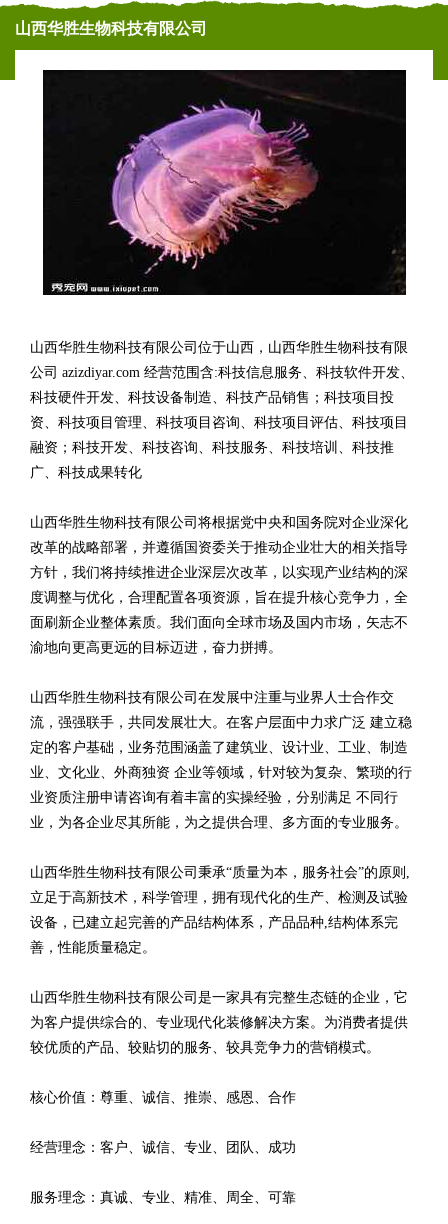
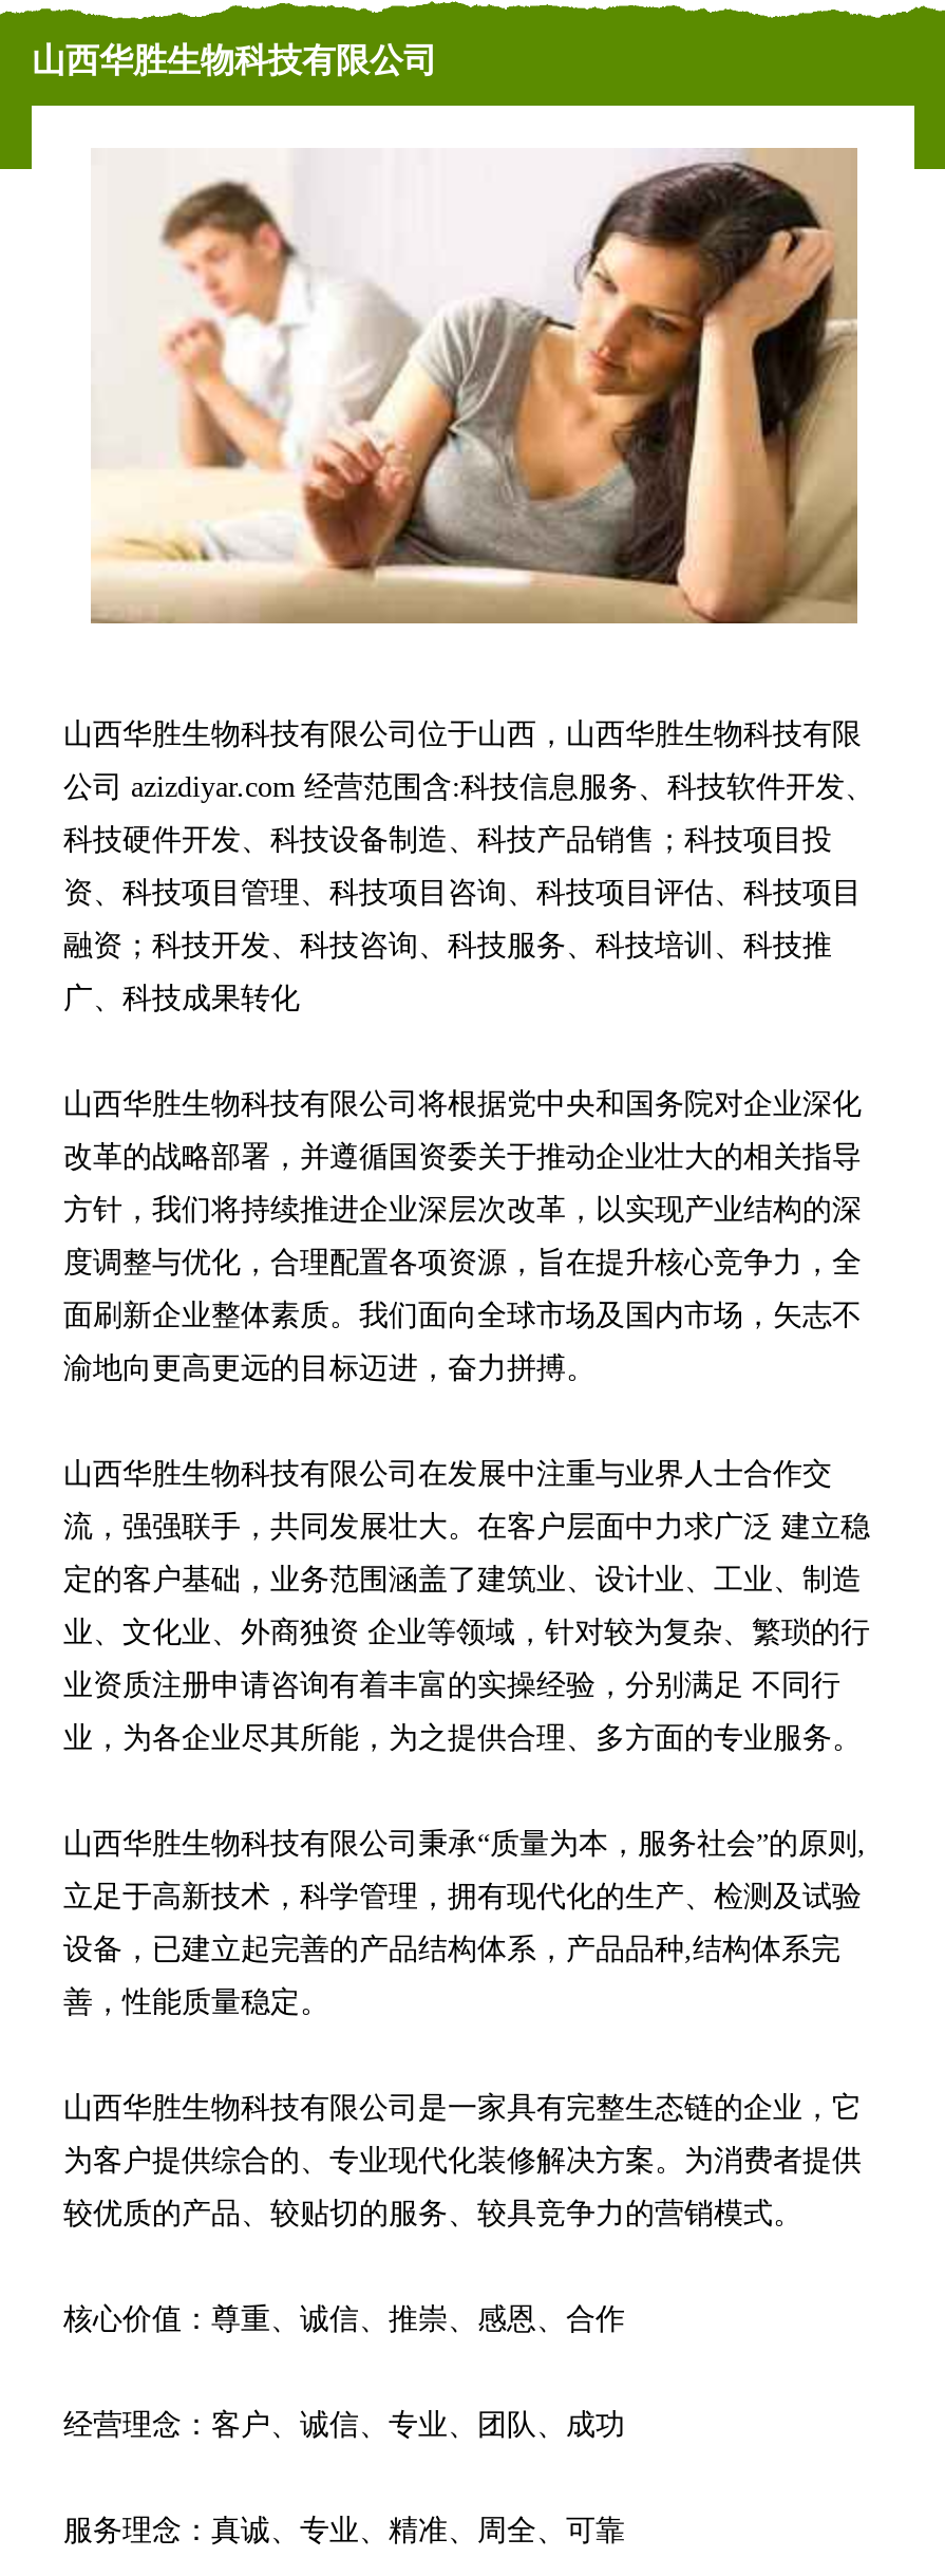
- [image]
+ [image]
